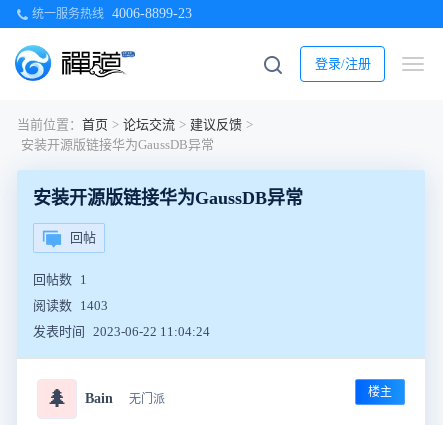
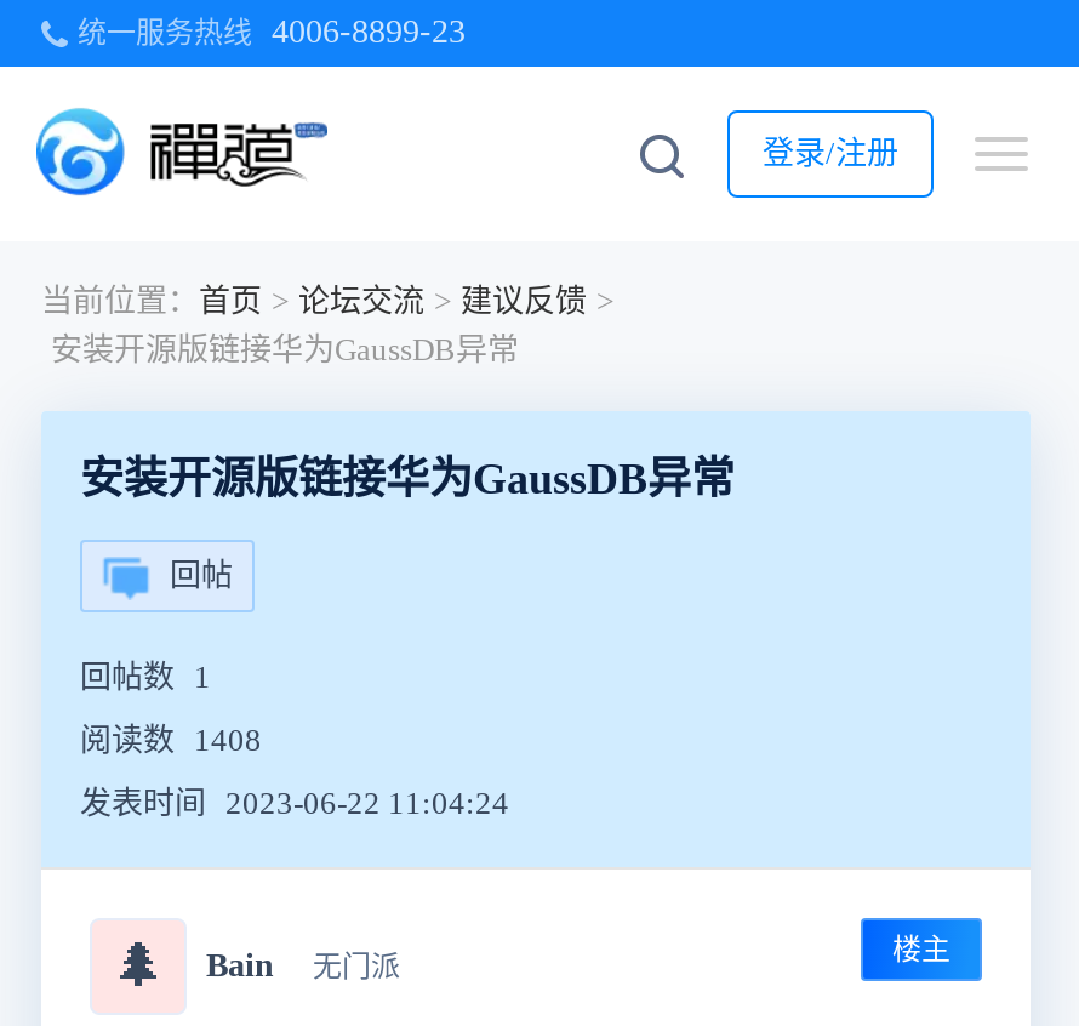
- 阅读数 1403
+ 阅读数 1408
